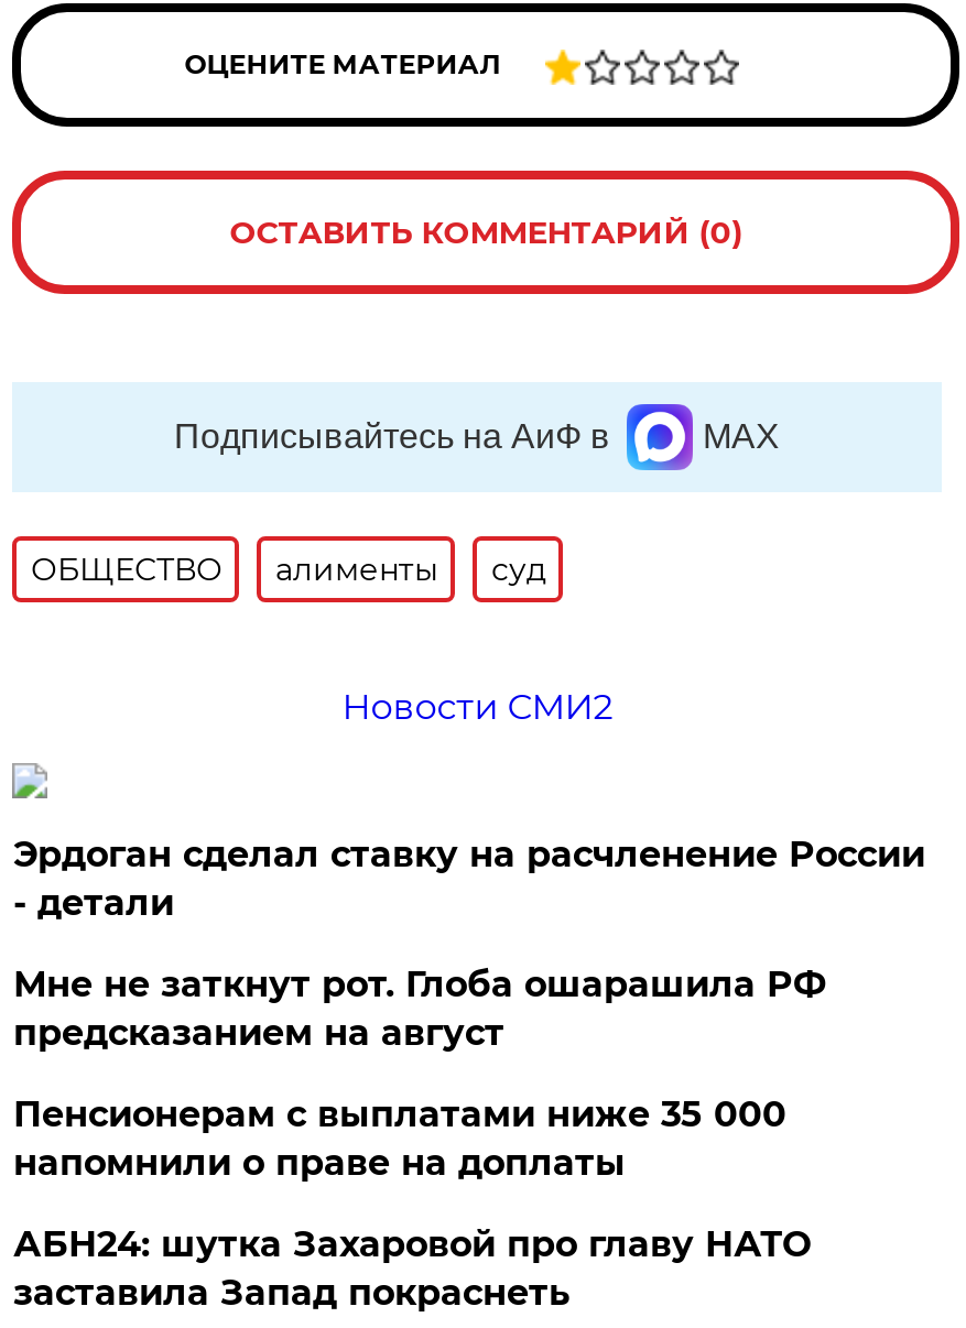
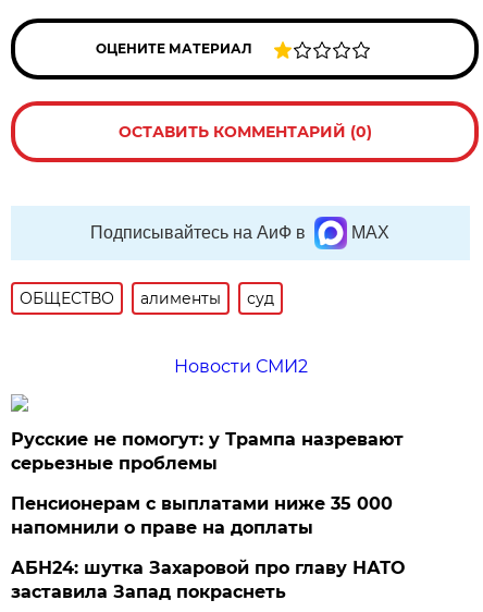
- Эрдоган сделал ставку на расчленение России
- - детали
- Мне не заткнут рот. Глоба ошарашила РФ
- предсказанием на август
+ Русские не помогут: у Трампа назревают
+ серьезные проблемы
